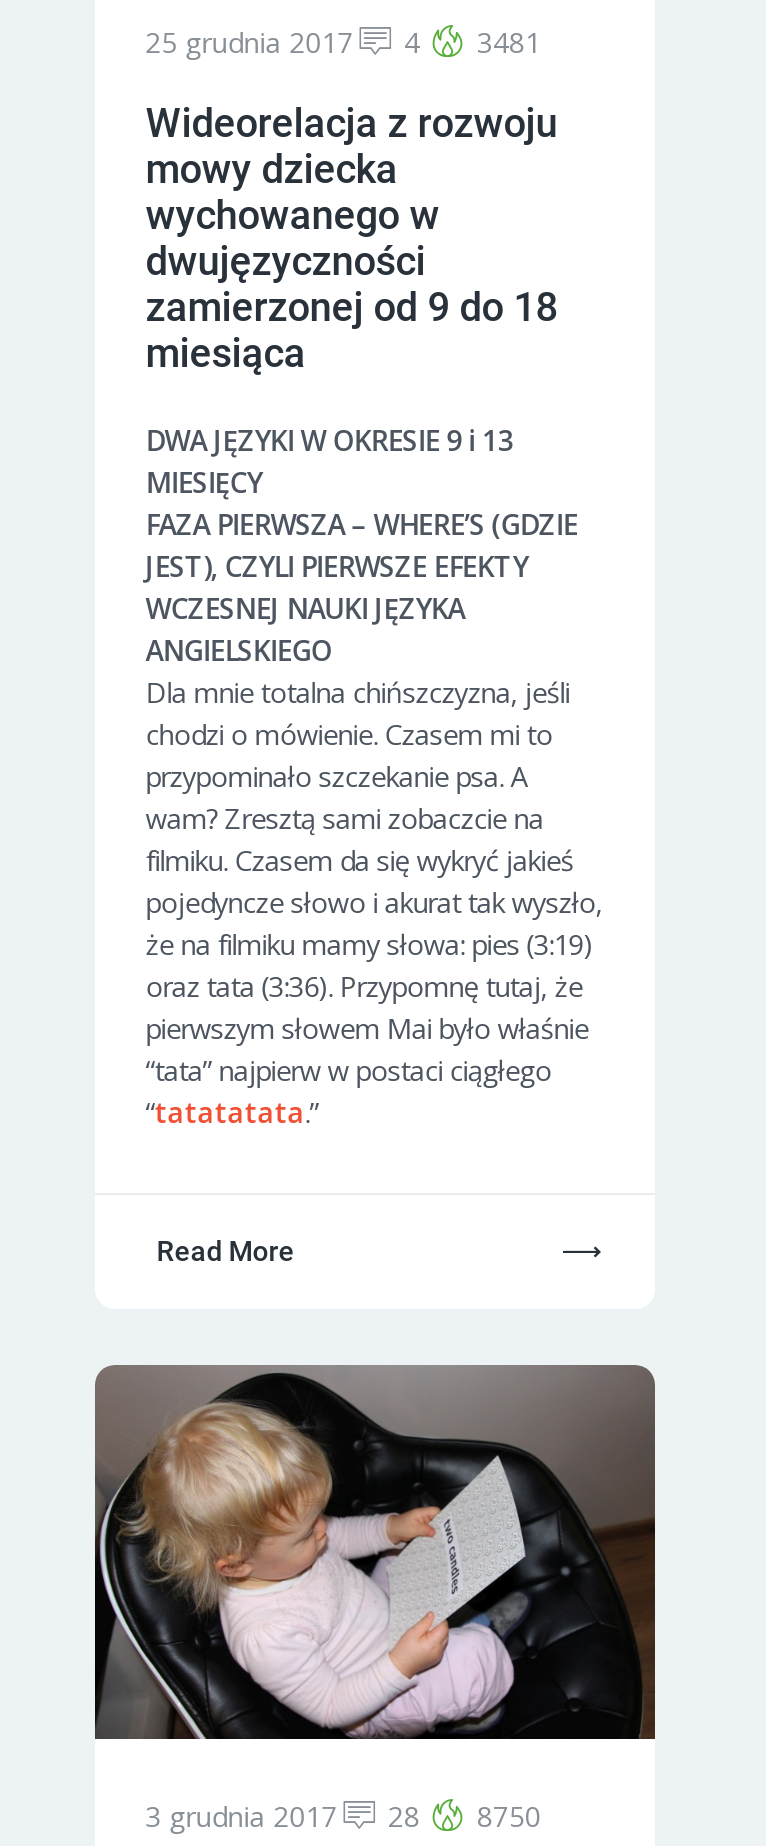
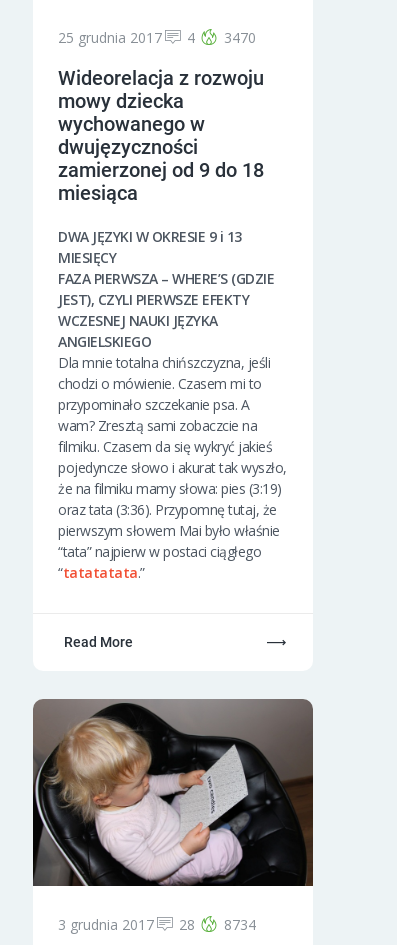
- 25 grudnia 2017 4 3481
+ 25 grudnia 2017 4 3470

- 3 grudnia 2017 28 8750
+ 3 grudnia 2017 28 8734
